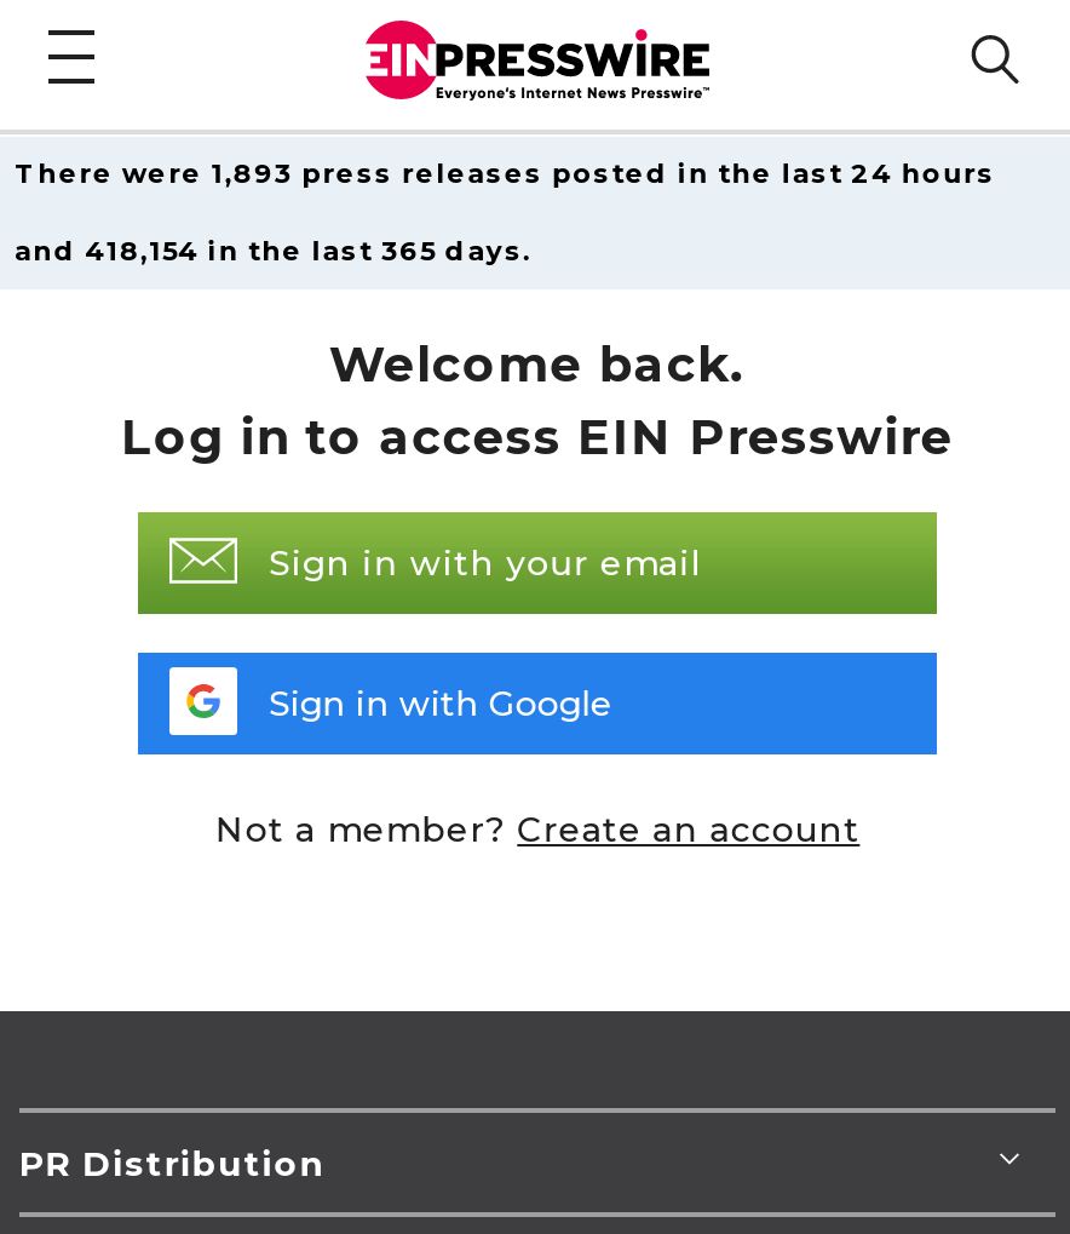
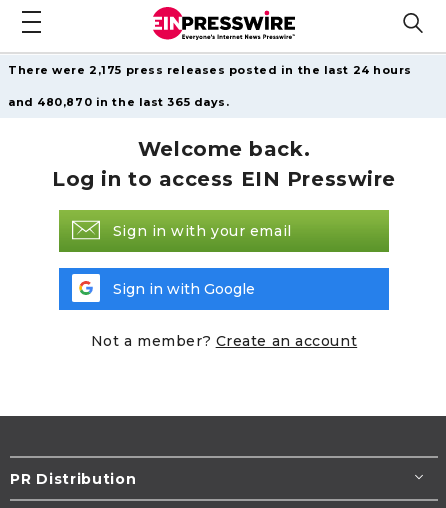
- There were 1,893 press releases posted in the last 24 hours
+ There were 2,175 press releases posted in the last 24 hours

- and 418,154 in the last 365 days.
+ and 480,870 in the last 365 days.
